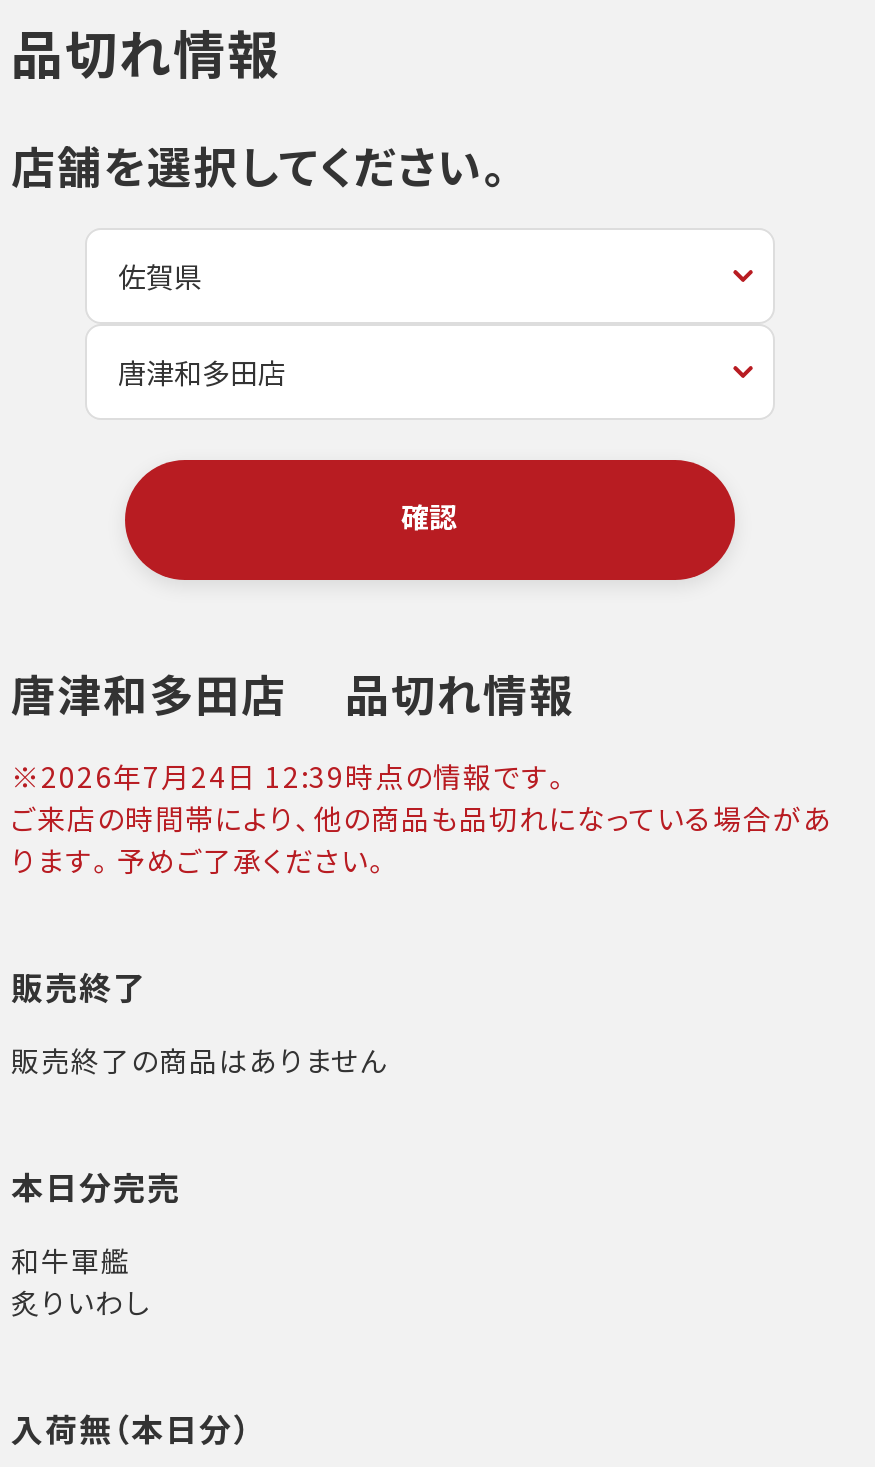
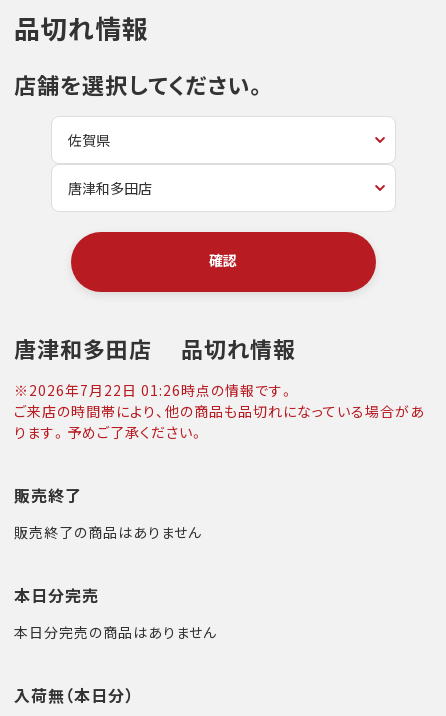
- ※ 2026年7月24日 12:39時点の情報です。
+ ※ 2026年7月22日 01:26時点の情報です。

- 和牛軍艦
- 炙りいわし
+ 本日分完売の商品はありません
